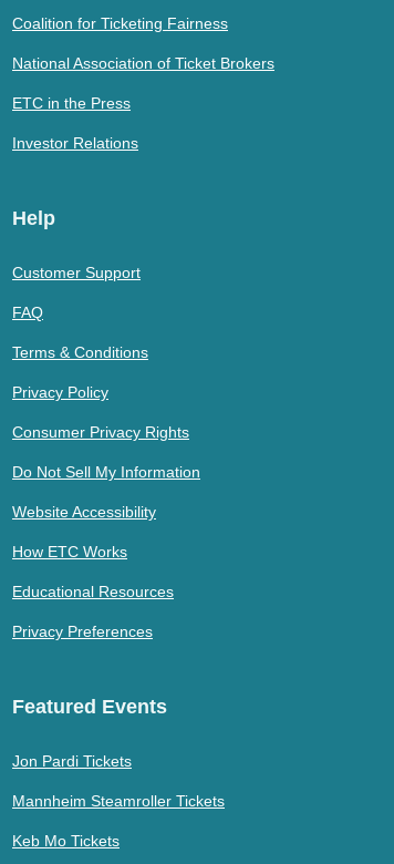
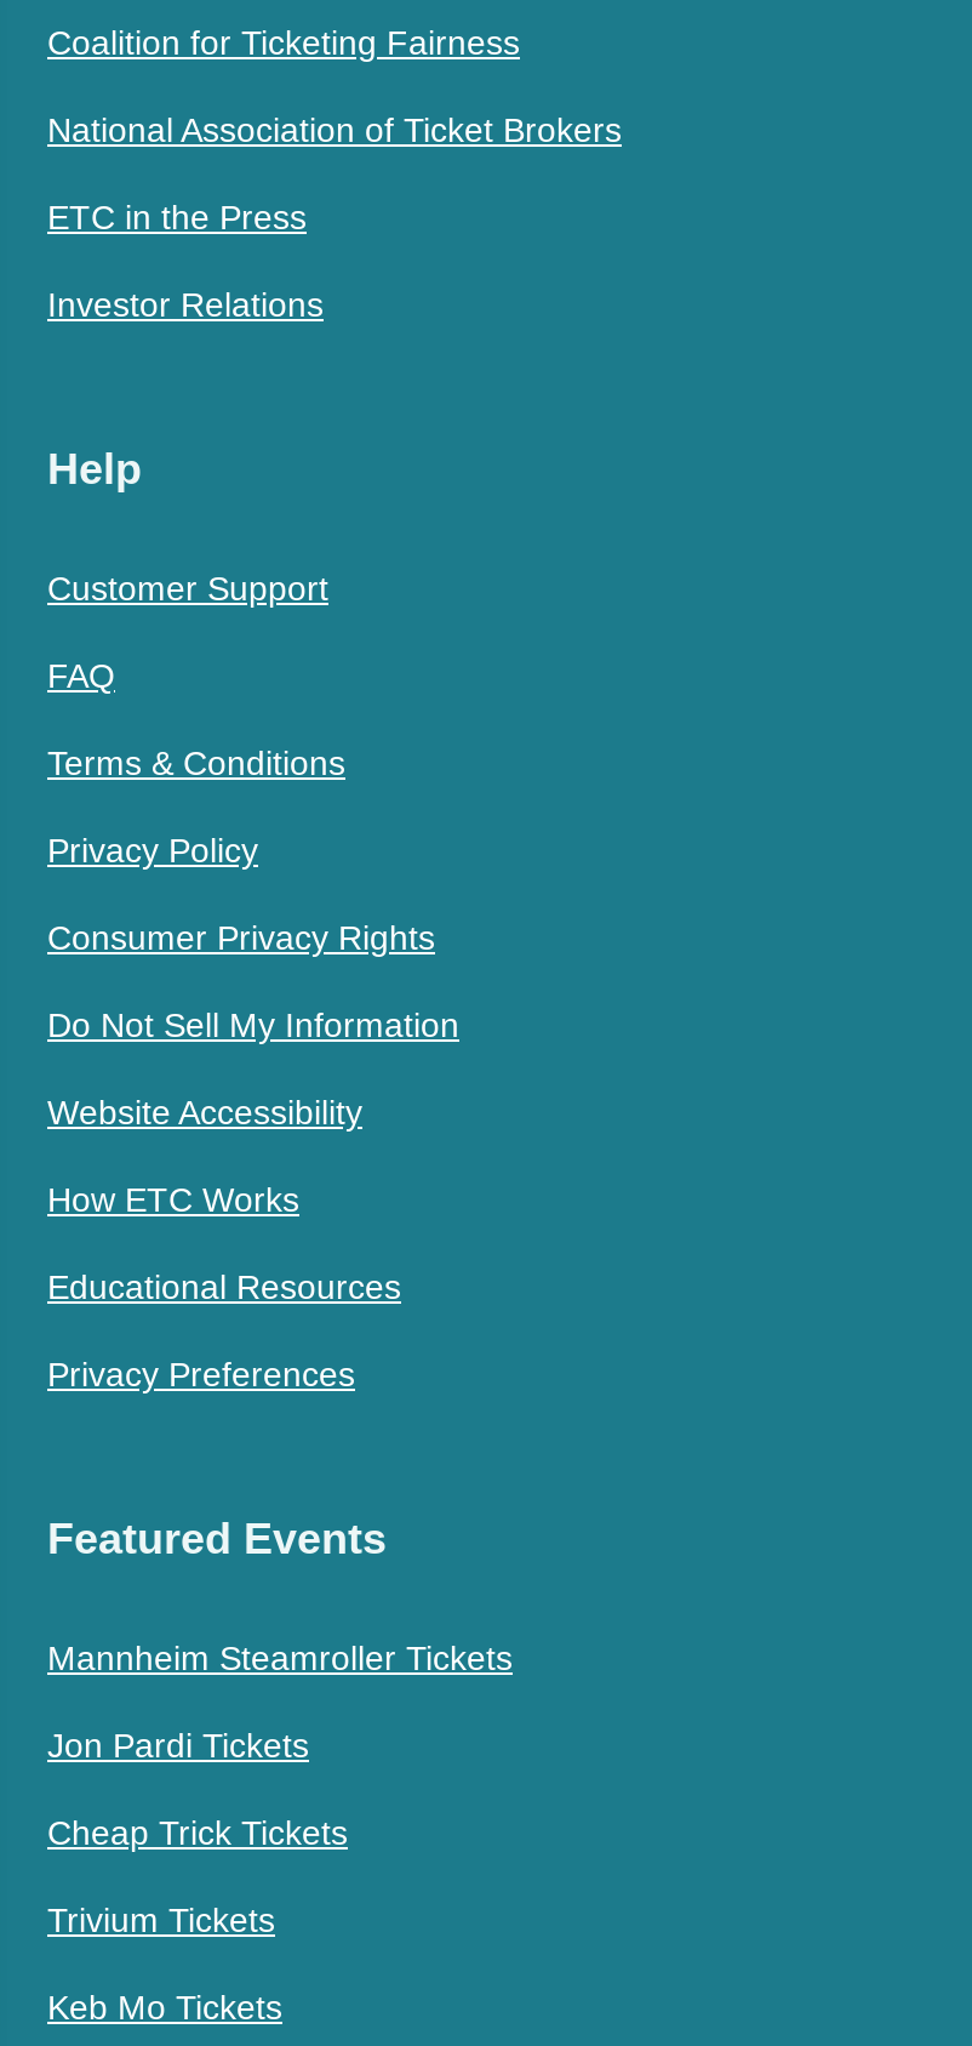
+ Cheap Trick Tickets
+ Trivium Tickets

moved up: Mannheim Steamroller Tickets
